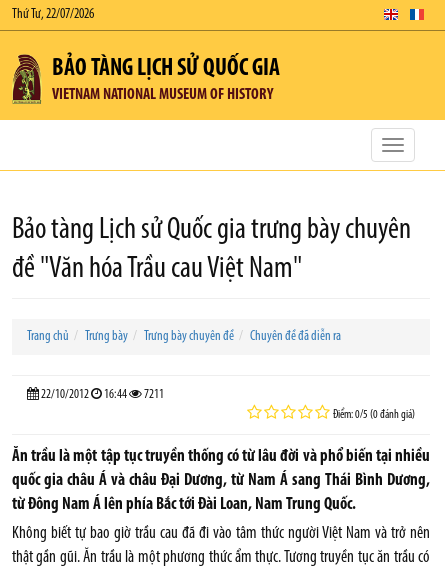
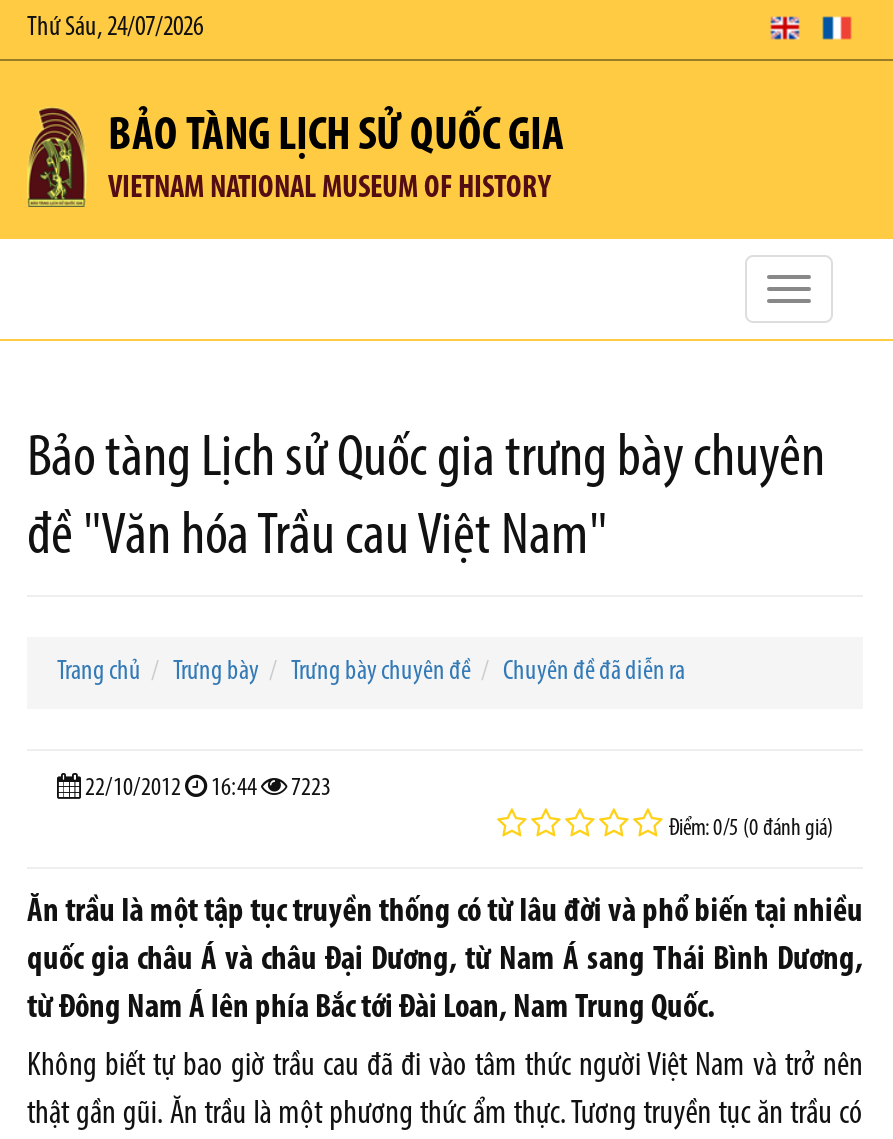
- Thứ Tư, 22/07/2026
+ Thứ Sáu, 24/07/2026

- 22/10/2012 16:44 7211
+ 22/10/2012 16:44 7223
